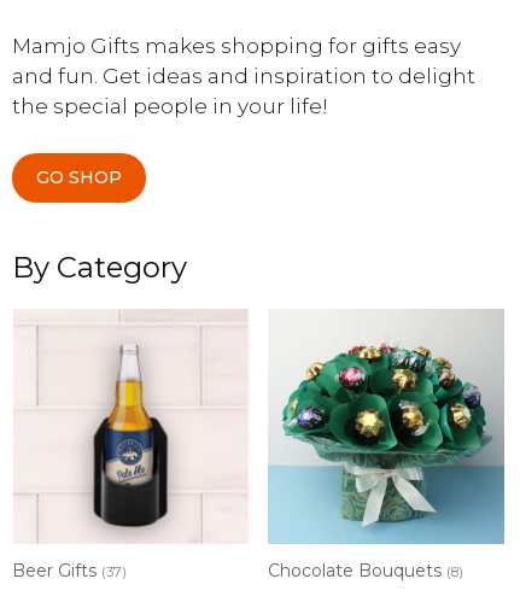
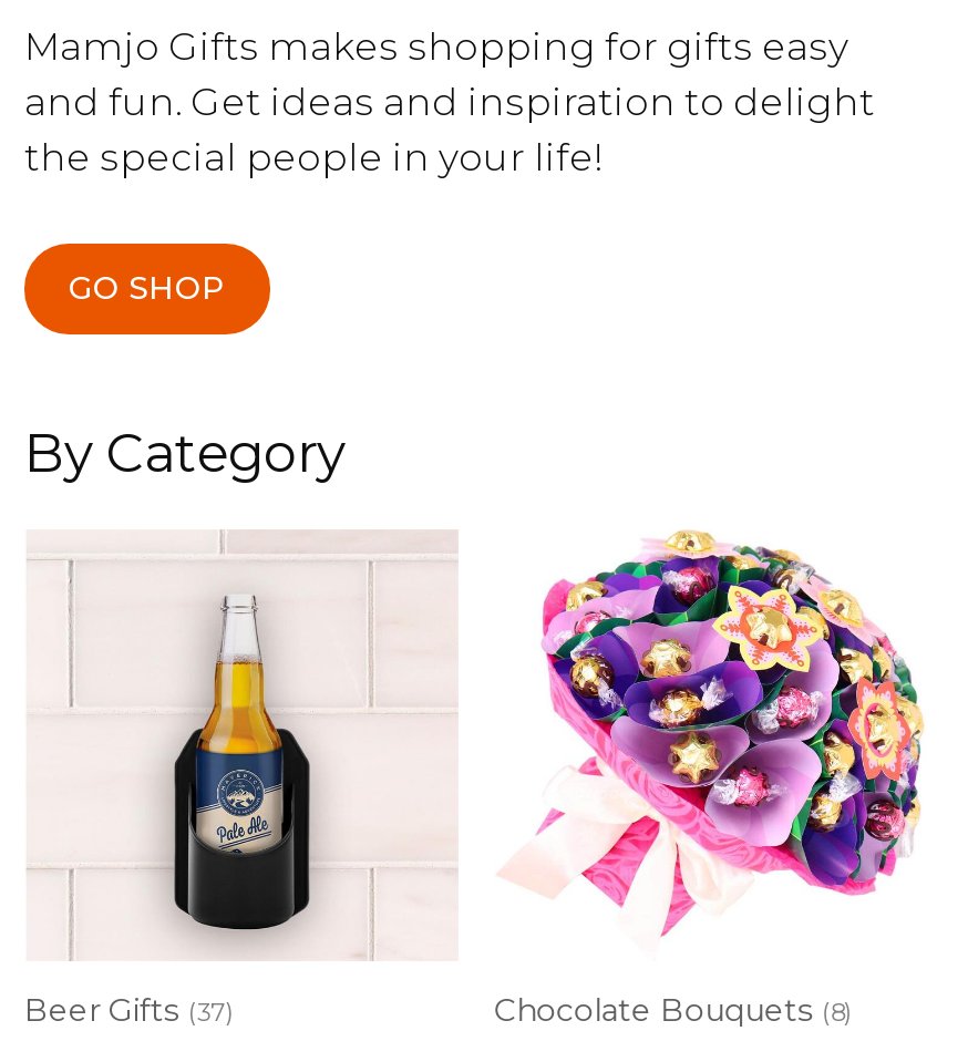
- [image]
+ [image]
